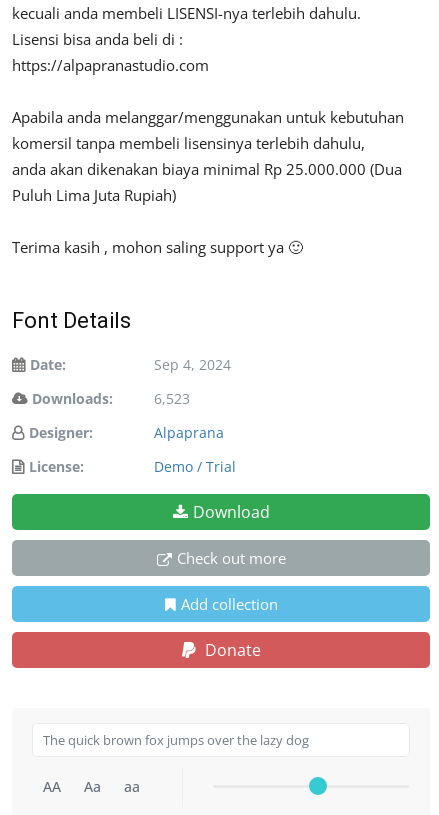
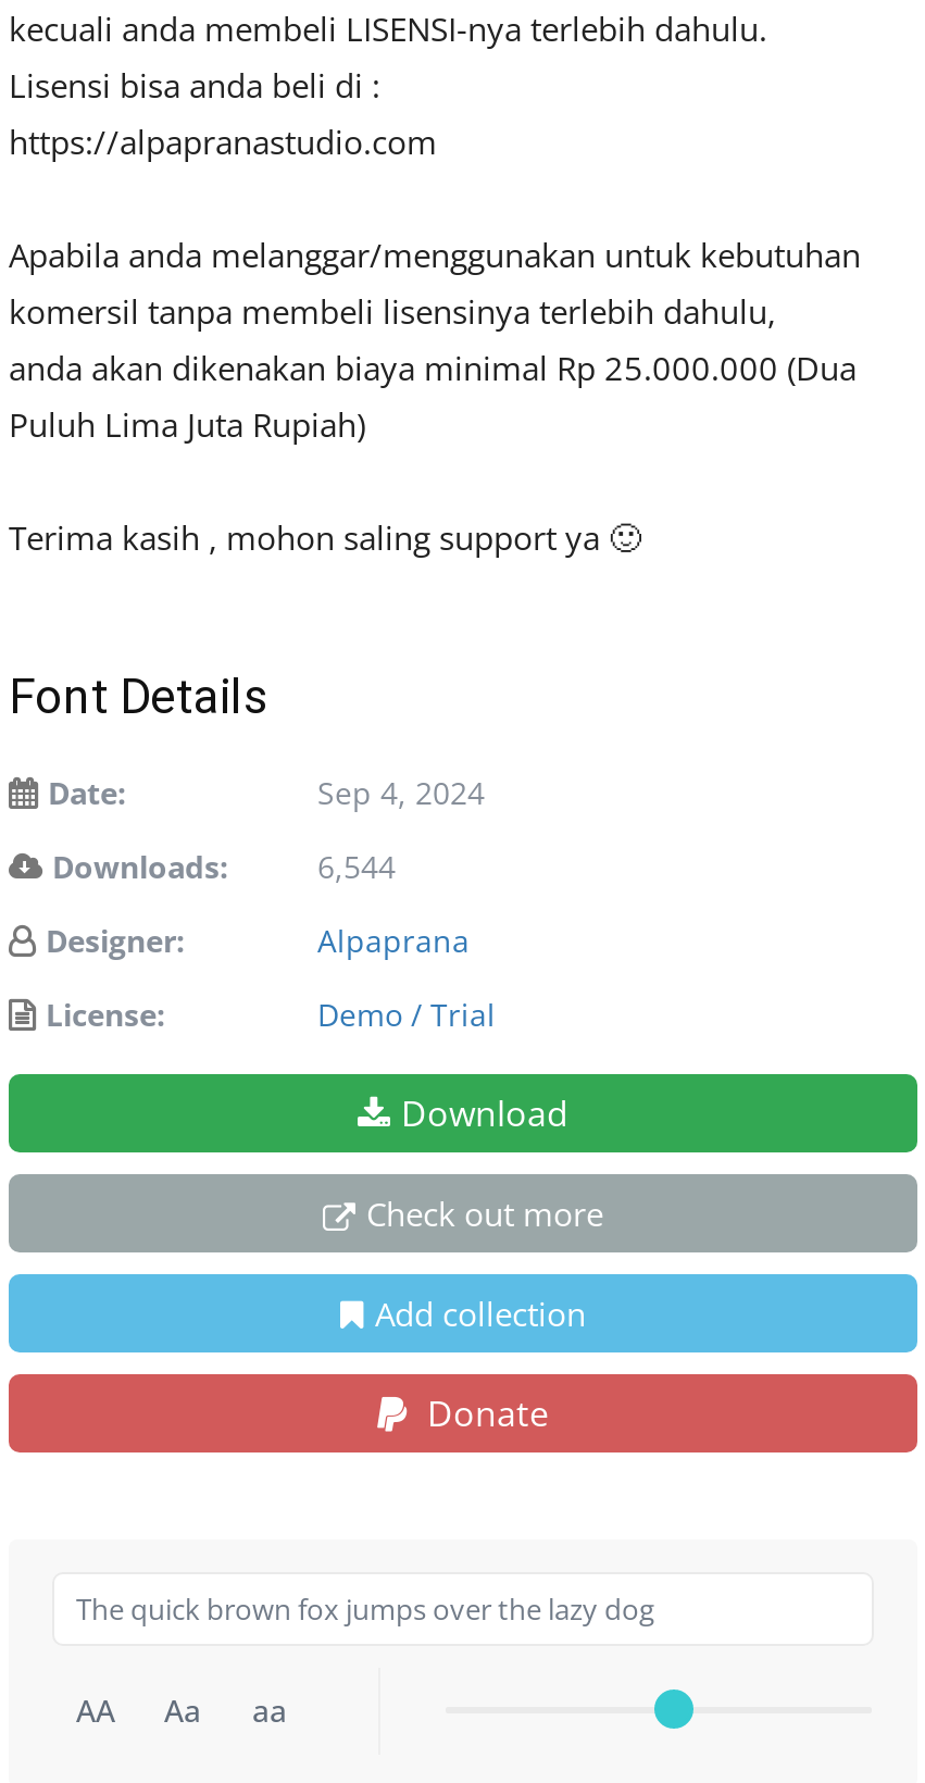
- 6,523
+ 6,544
